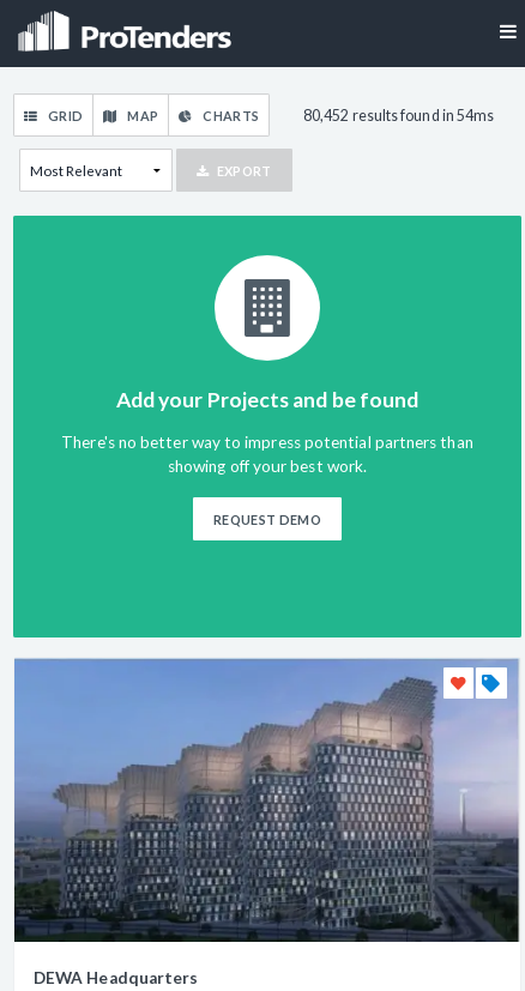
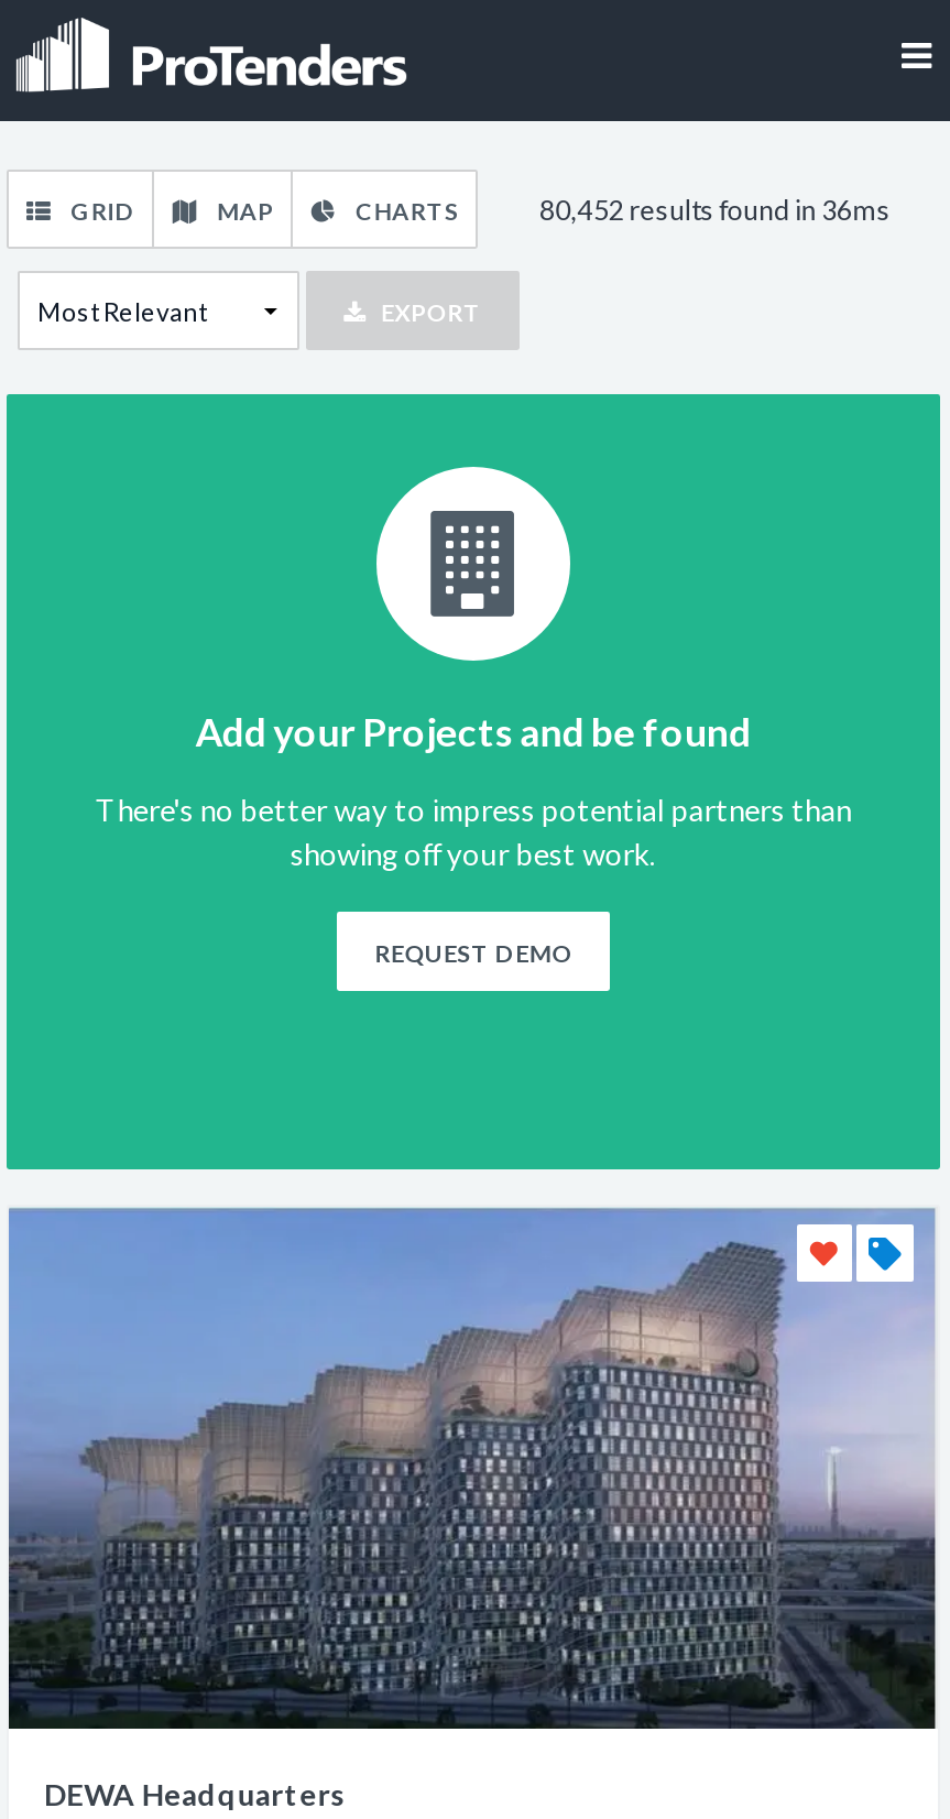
- 80,452 results found in 54ms
+ 80,452 results found in 36ms
